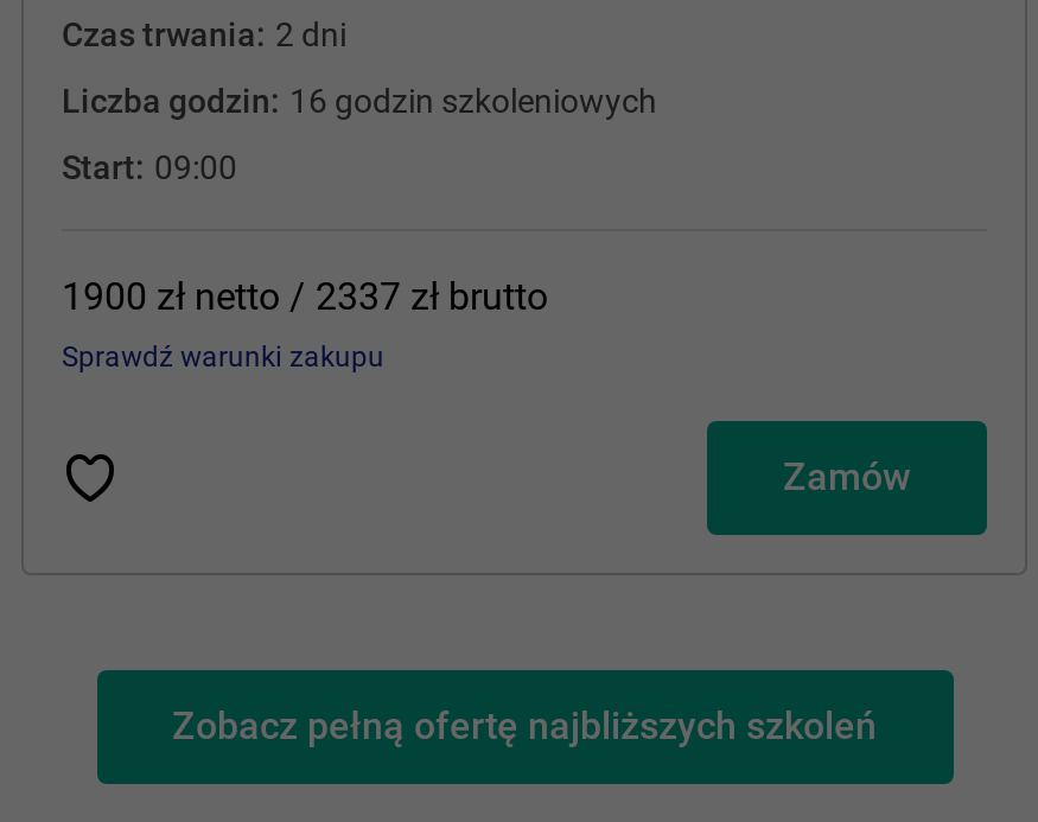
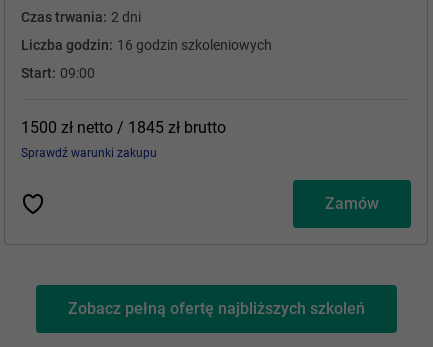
- 1900 zł netto / 2337 zł brutto
+ 1500 zł netto / 1845 zł brutto
